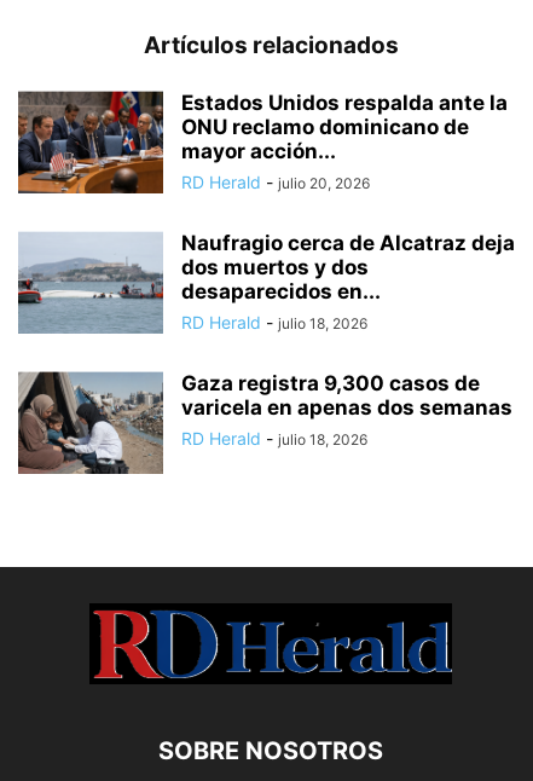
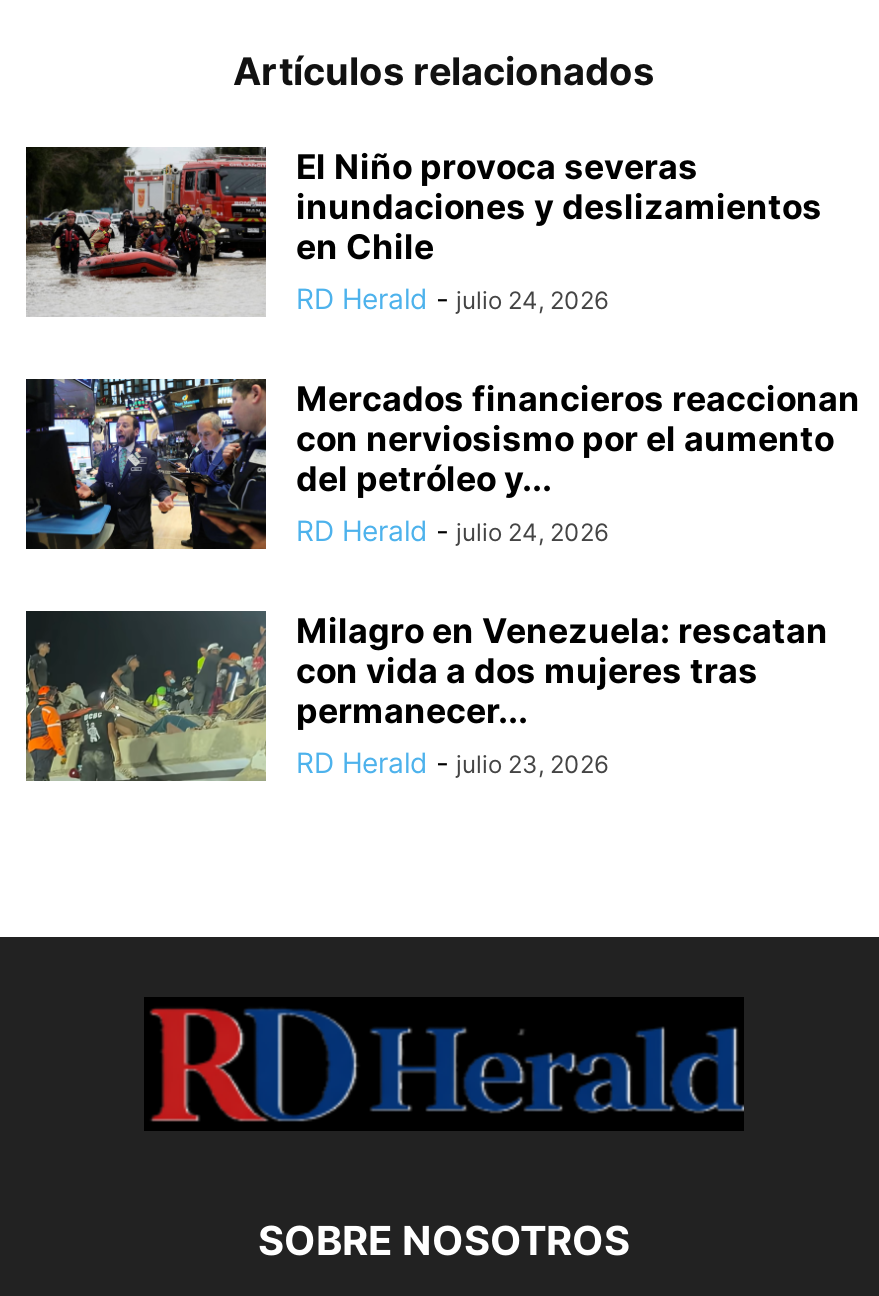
- [image]
- Estados Unidos respalda ante la
- ONU reclamo dominicano de
- mayor acción...
- RD Herald - julio 20, 2026
+ [image]
+ El Niño provoca severas
+ inundaciones y deslizamientos
+ en Chile
+ RD Herald - julio 24, 2026

- [image]
- Naufragio cerca de Alcatraz deja
- dos muertos y dos
- desaparecidos en...
- RD Herald - julio 18, 2026
+ [image]
+ Mercados financieros reaccionan
+ con nerviosismo por el aumento
+ del petróleo y...
+ RD Herald - julio 24, 2026

- [image]
- Gaza registra 9,300 casos de
- varicela en apenas dos semanas
- RD Herald - julio 18, 2026
+ [image]
+ Milagro en Venezuela: rescatan
+ con vida a dos mujeres tras
+ permanecer...
+ RD Herald - julio 23, 2026
